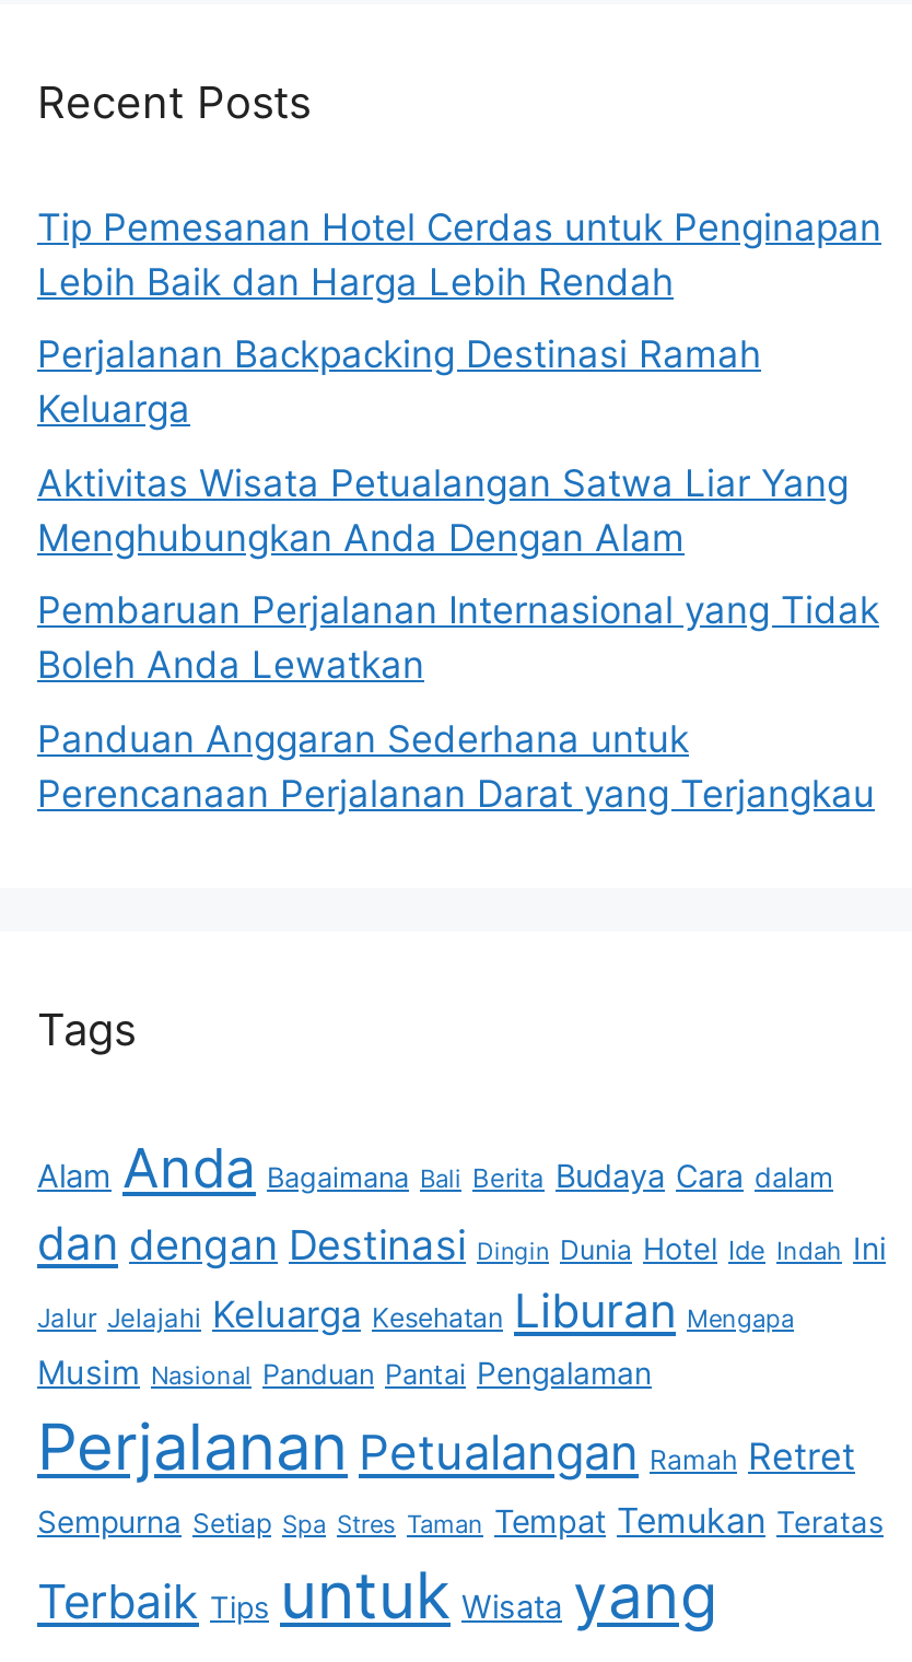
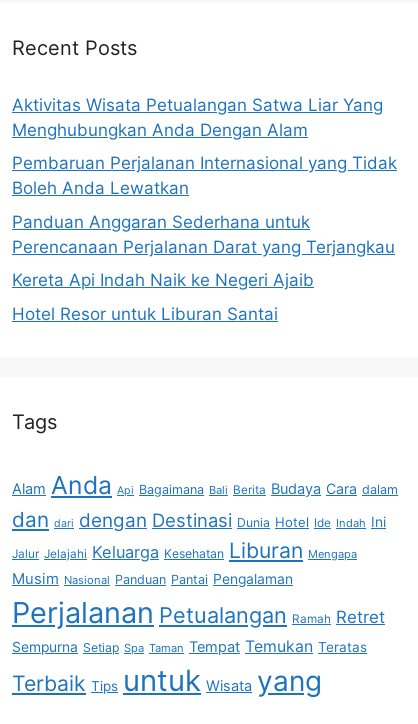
- Tip Pemesanan Hotel Cerdas untuk Penginapan
- Lebih Baik dan Harga Lebih Rendah
- Perjalanan Backpacking Destinasi Ramah
- Keluarga

moved up: Aktivitas Wisata Petualangan Satwa Liar Yang | Menghubungkan Anda Dengan Alam | Pembaruan Perjalanan Internasional yang Tidak | Boleh Anda Lewatkan | Panduan Anggaran Sederhana untuk | Perencanaan Perjalanan Darat yang Terjangkau

+ Kereta Api Indah Naik ke Negeri Ajaib
+ Hotel Resor untuk Liburan Santai

- Alam Anda Bagaimana Bali Berita Budaya Cara dalam
- dan dengan Destinasi Dingin Dunia Hotel Ide Indah Ini
+ Alam Anda Api Bagaimana Bali Berita Budaya Cara dalam
+ dan dari dengan Destinasi Dunia Hotel Ide Indah Ini

- Sempurna Setiap Spa Stres Taman Tempat Temukan Teratas
+ Sempurna Setiap Spa Taman Tempat Temukan Teratas
